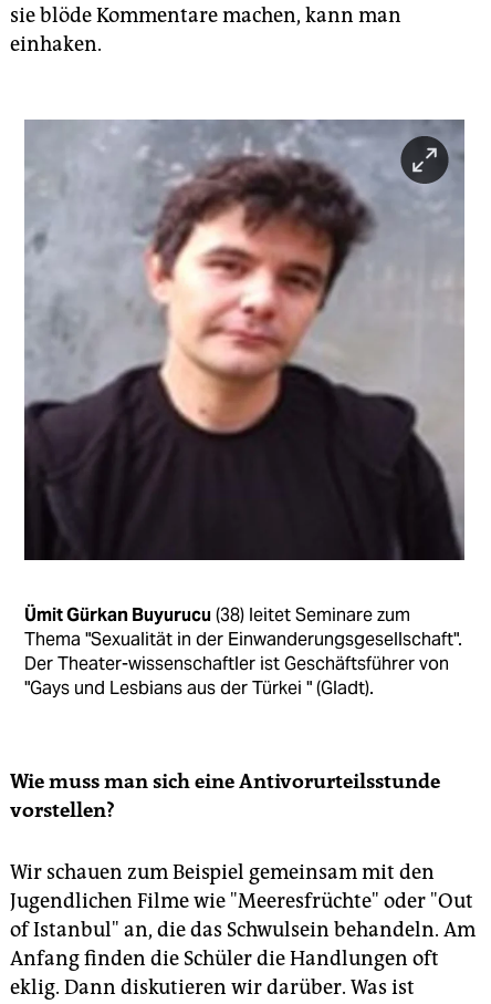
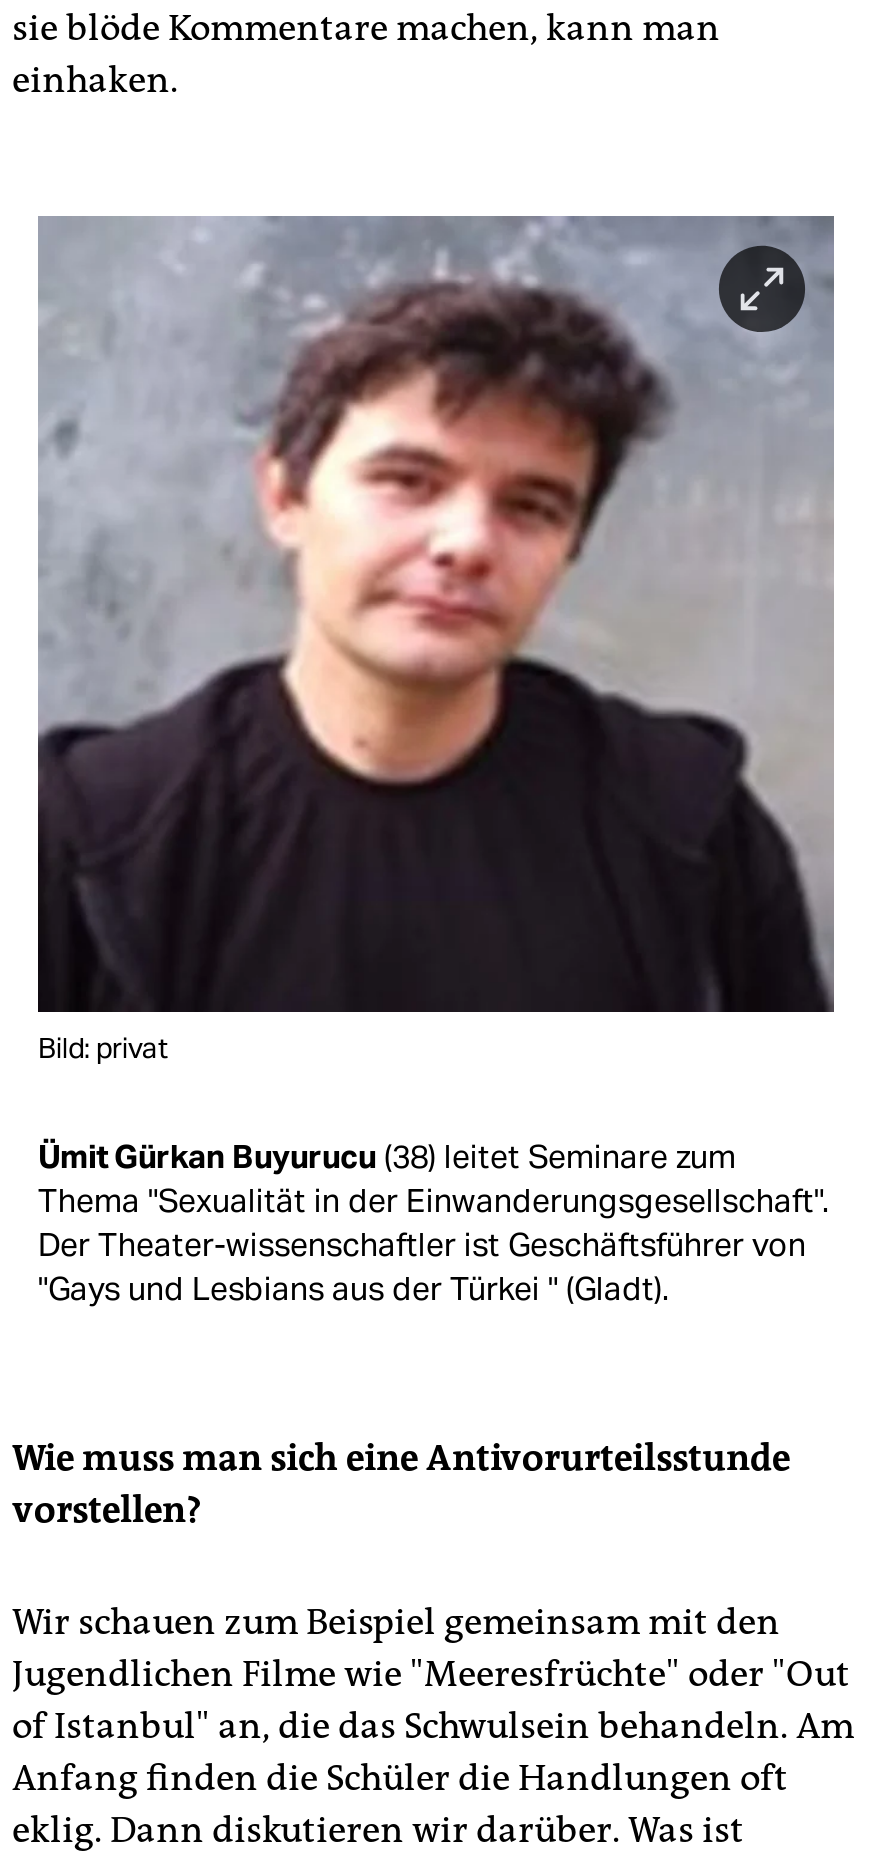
+ Bild: privat
